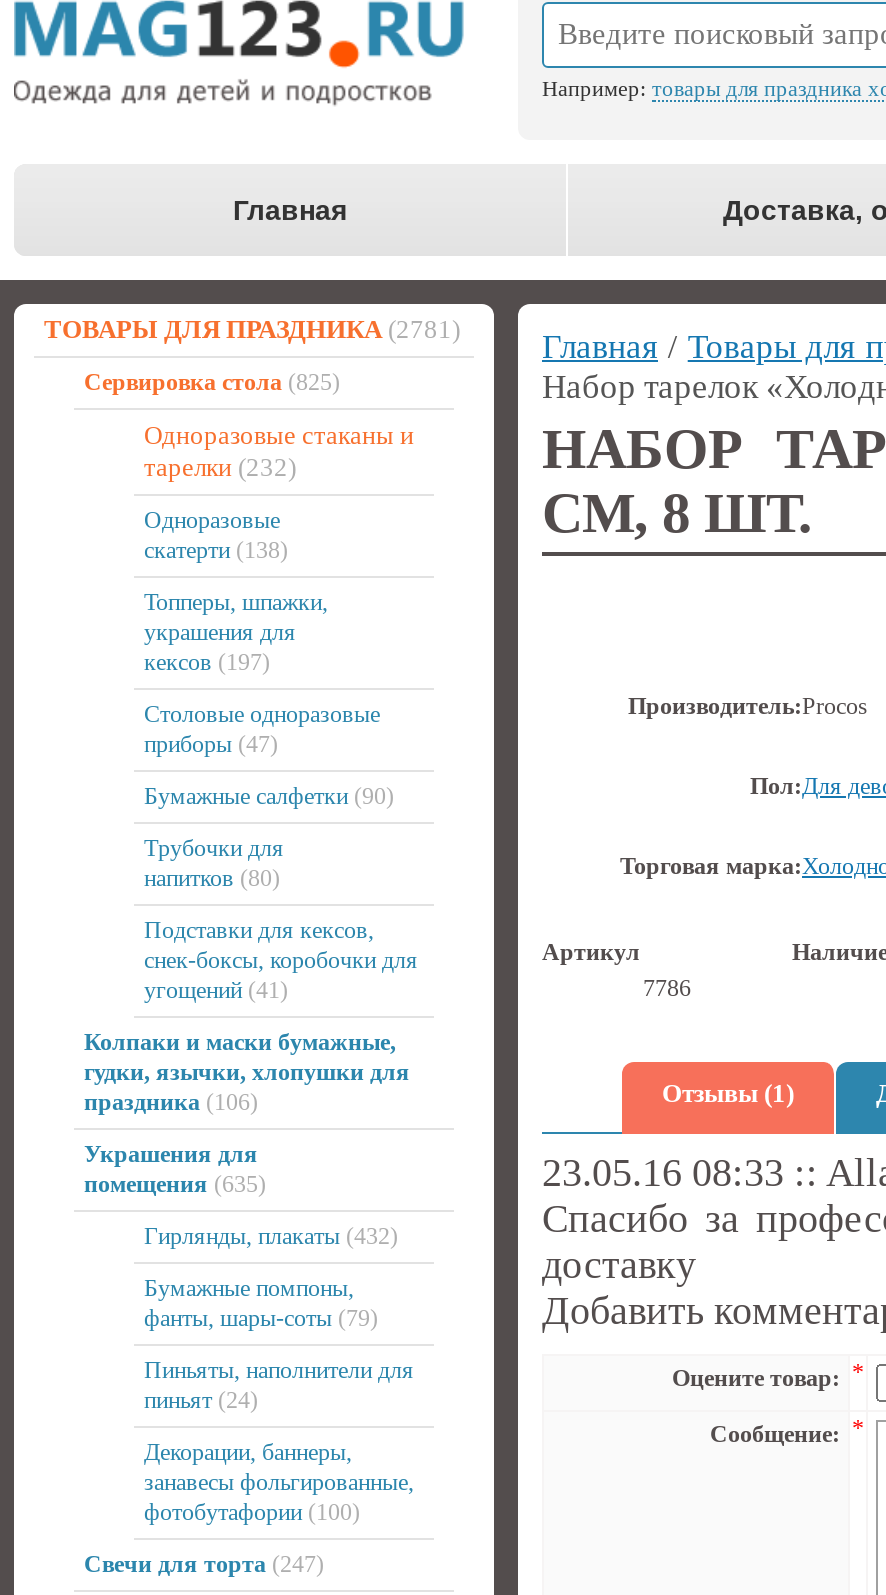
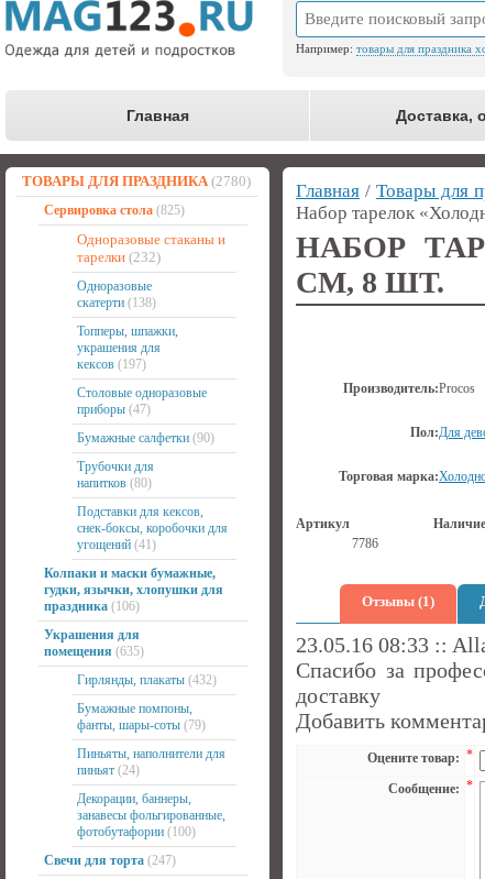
- ТОВАРЫ ДЛЯ ПРАЗДНИКА (2781)
+ ТОВАРЫ ДЛЯ ПРАЗДНИКА (2780)
